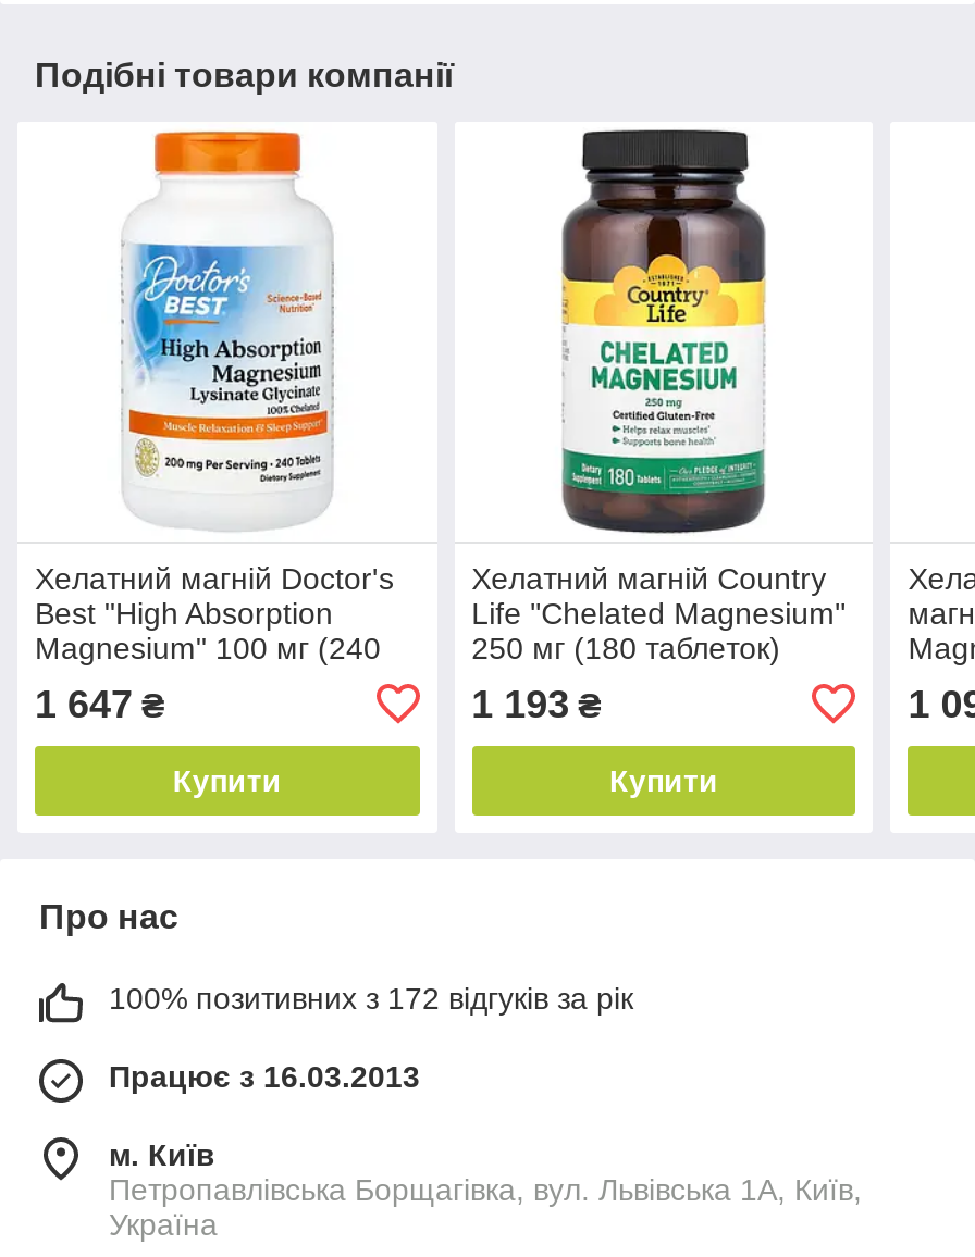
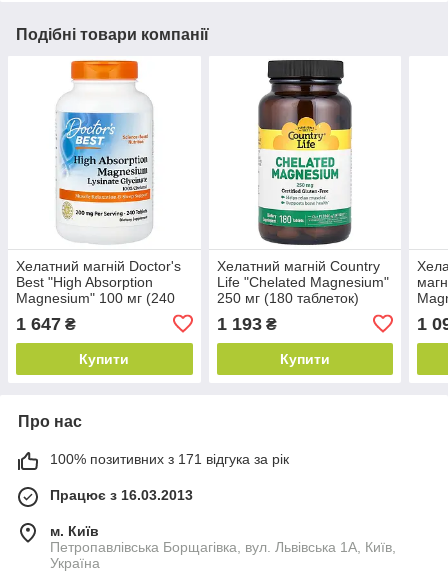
- 100% позитивних з 172 відгуків за рік
+ 100% позитивних з 171 відгука за рік
